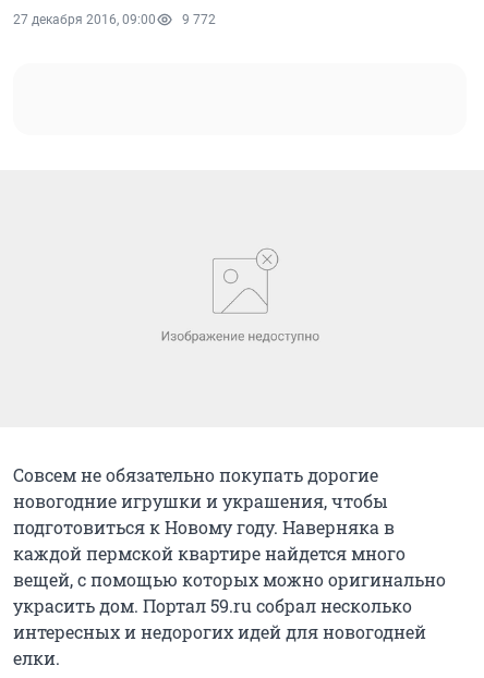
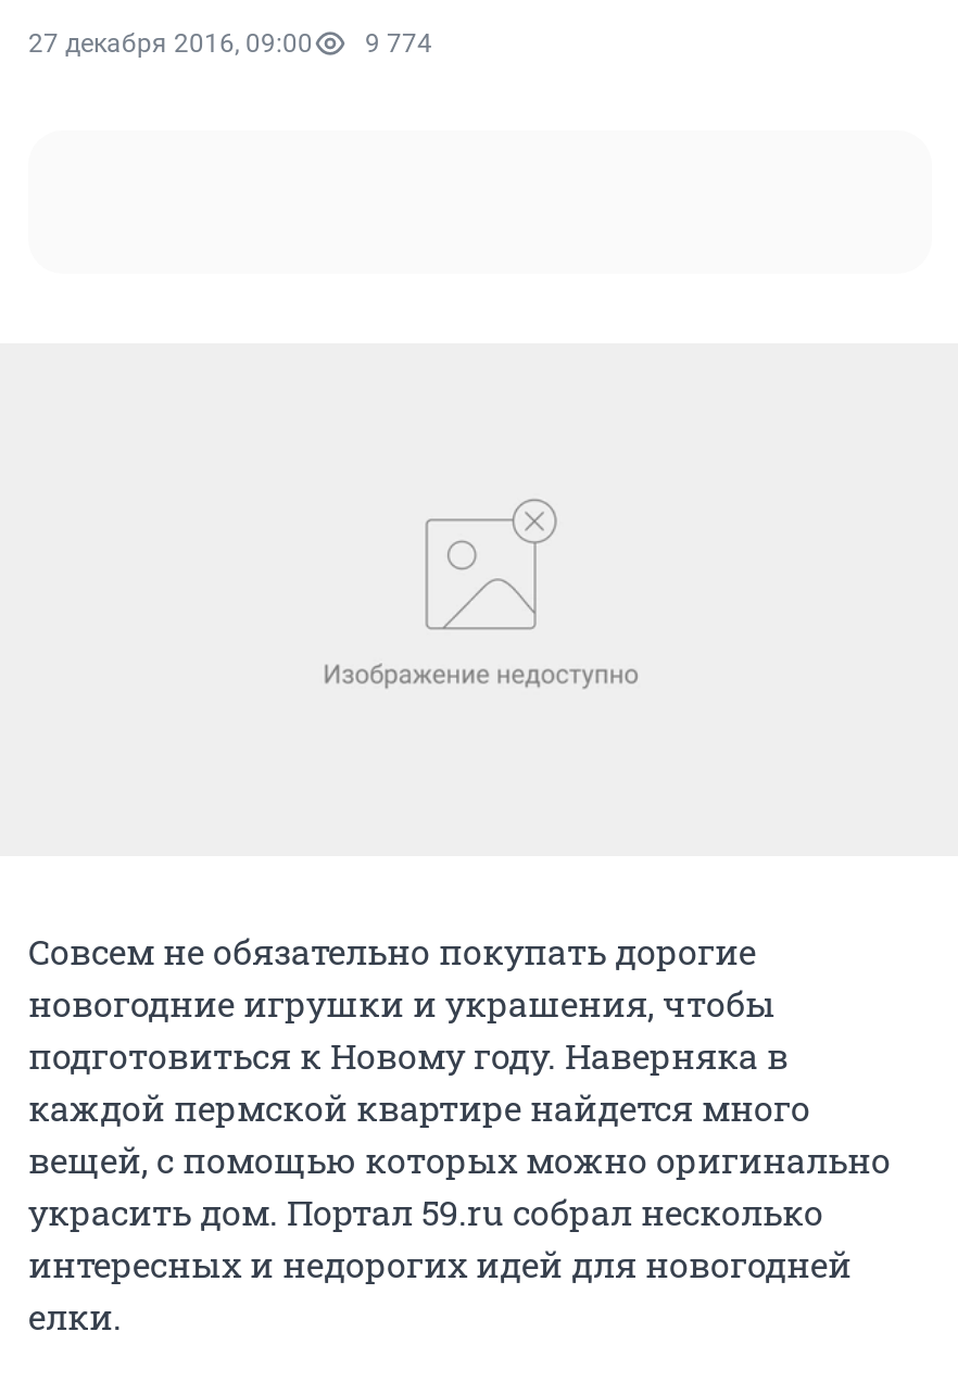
- 27 декабря 2016, 09:00 9 772
+ 27 декабря 2016, 09:00 9 774
